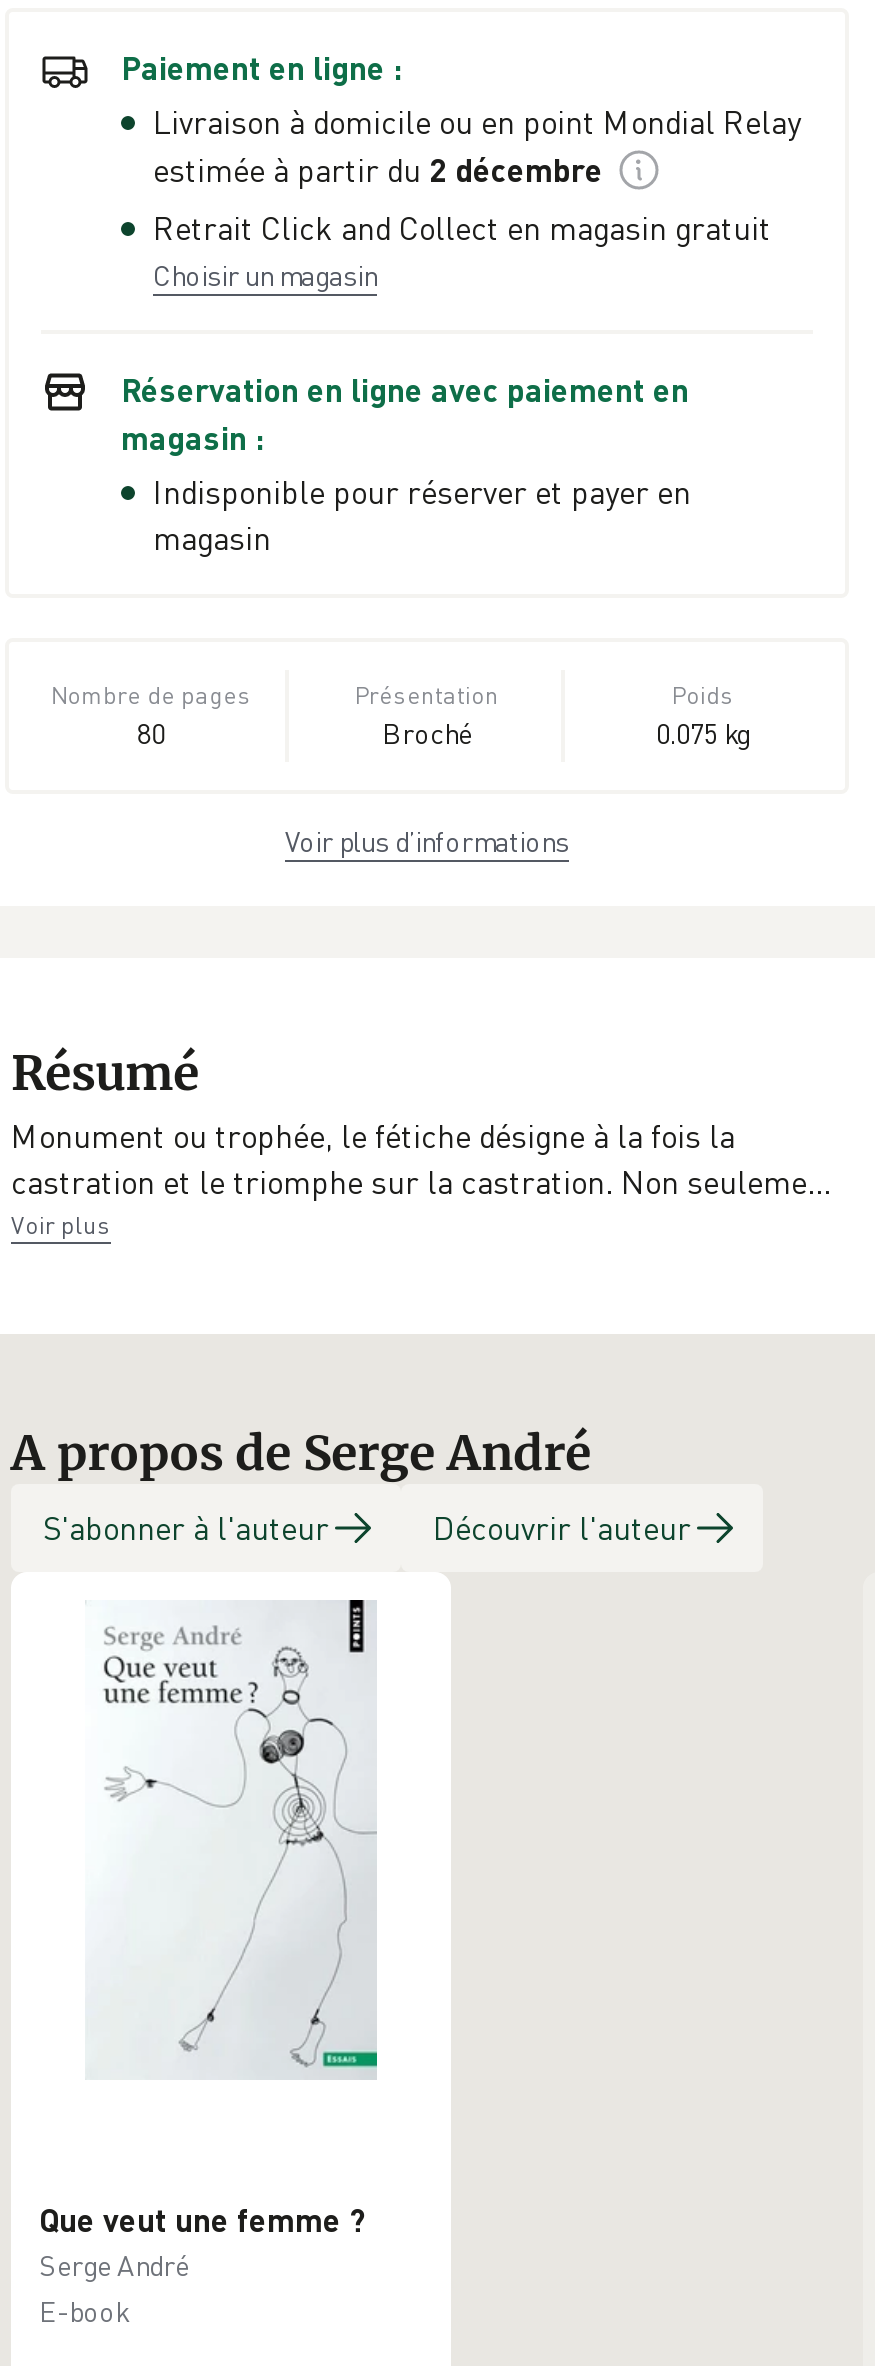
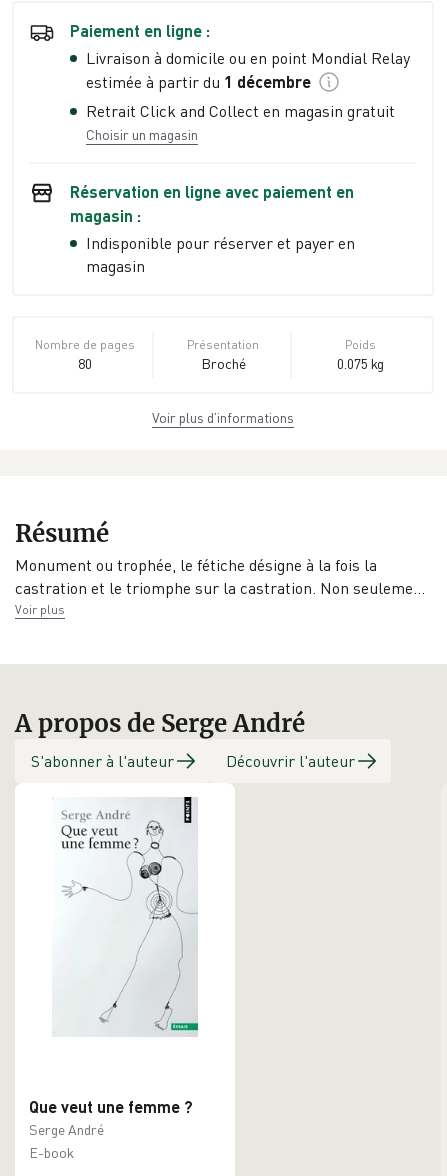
- estimée à partir du 2 décembre
+ estimée à partir du 1 décembre
